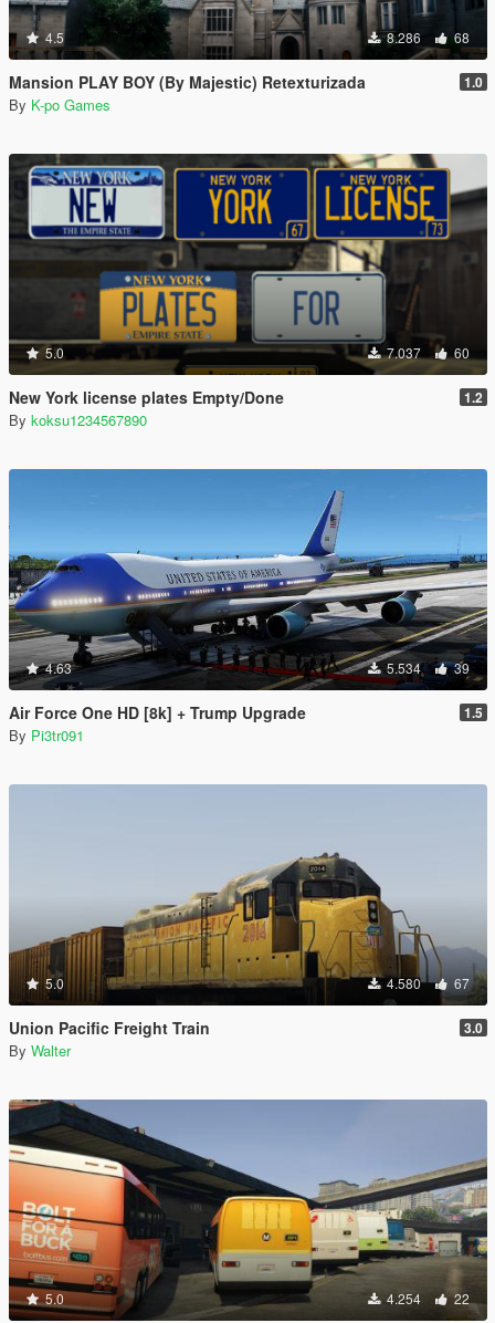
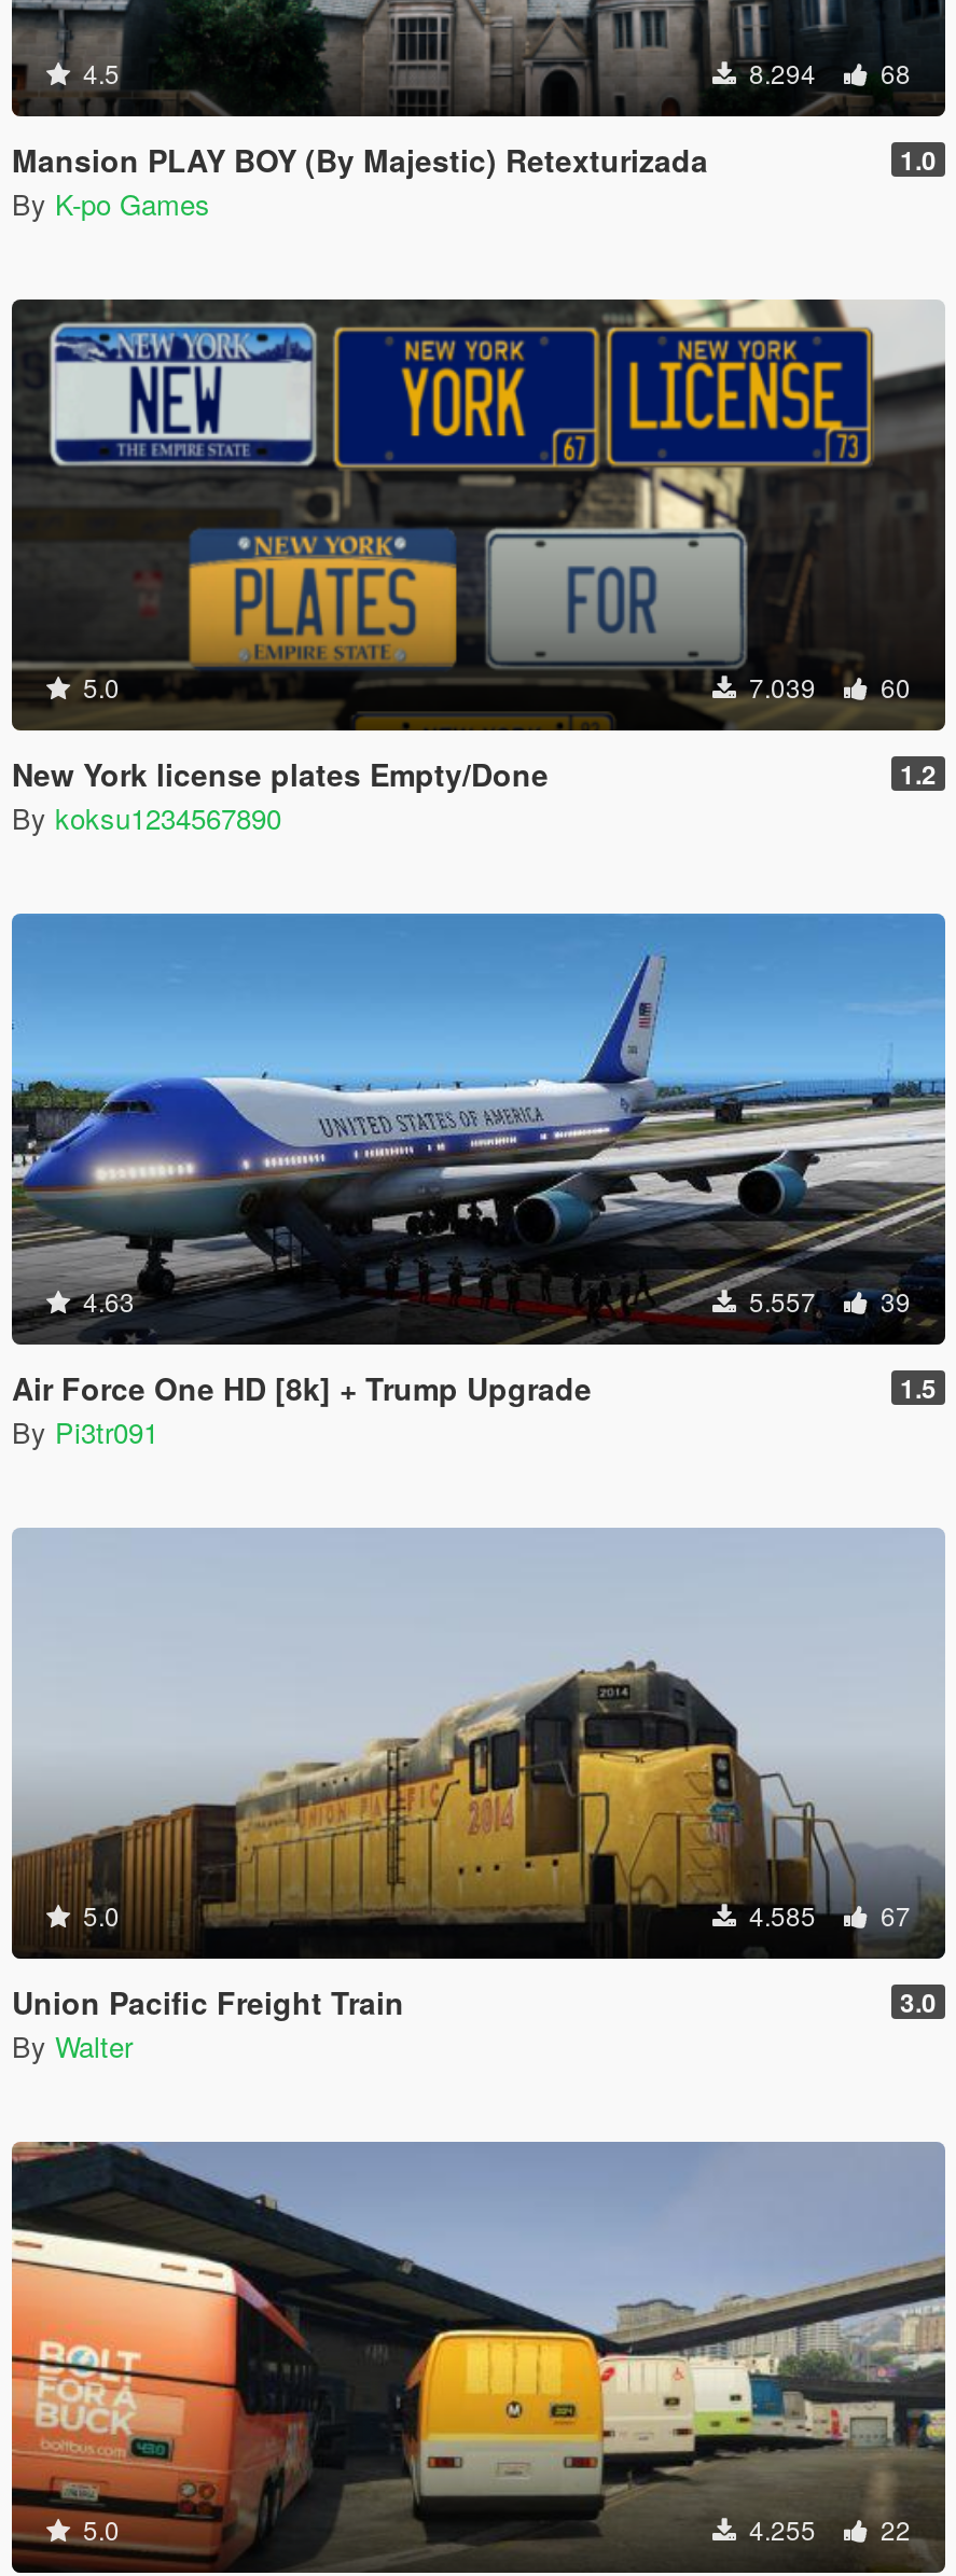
- 8.286 68
+ 8.294 68

- 7.037 60
+ 7.039 60

- 5.534 39
+ 5.557 39

- 4.580 67
+ 4.585 67

- 4.254 22
+ 4.255 22
